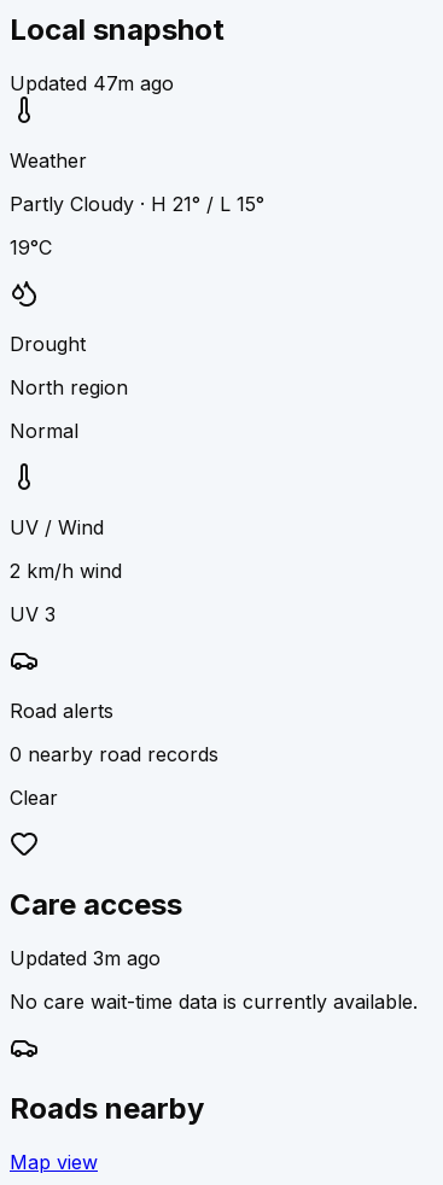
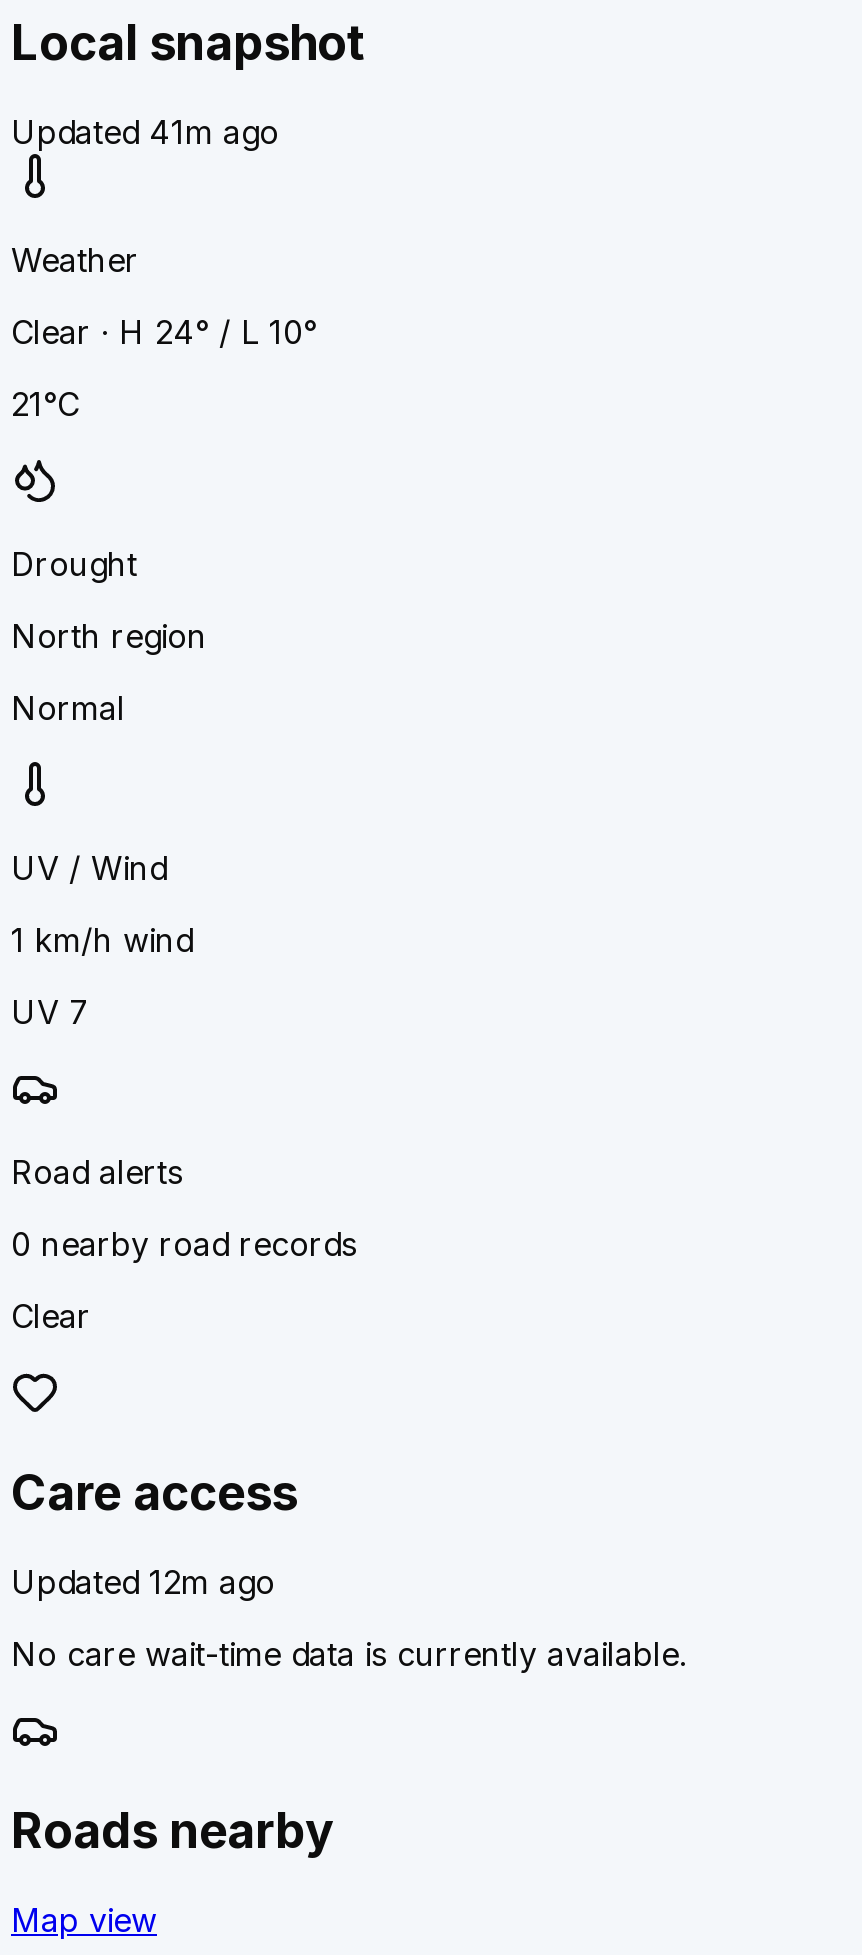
- Updated 47m ago
+ Updated 41m ago

- Partly Cloudy · H 21° / L 15°
+ Clear · H 24° / L 10°

- 19°C
+ 21°C

- 2 km/h wind
+ 1 km/h wind

- UV 3
+ UV 7

- Updated 3m ago
+ Updated 12m ago
